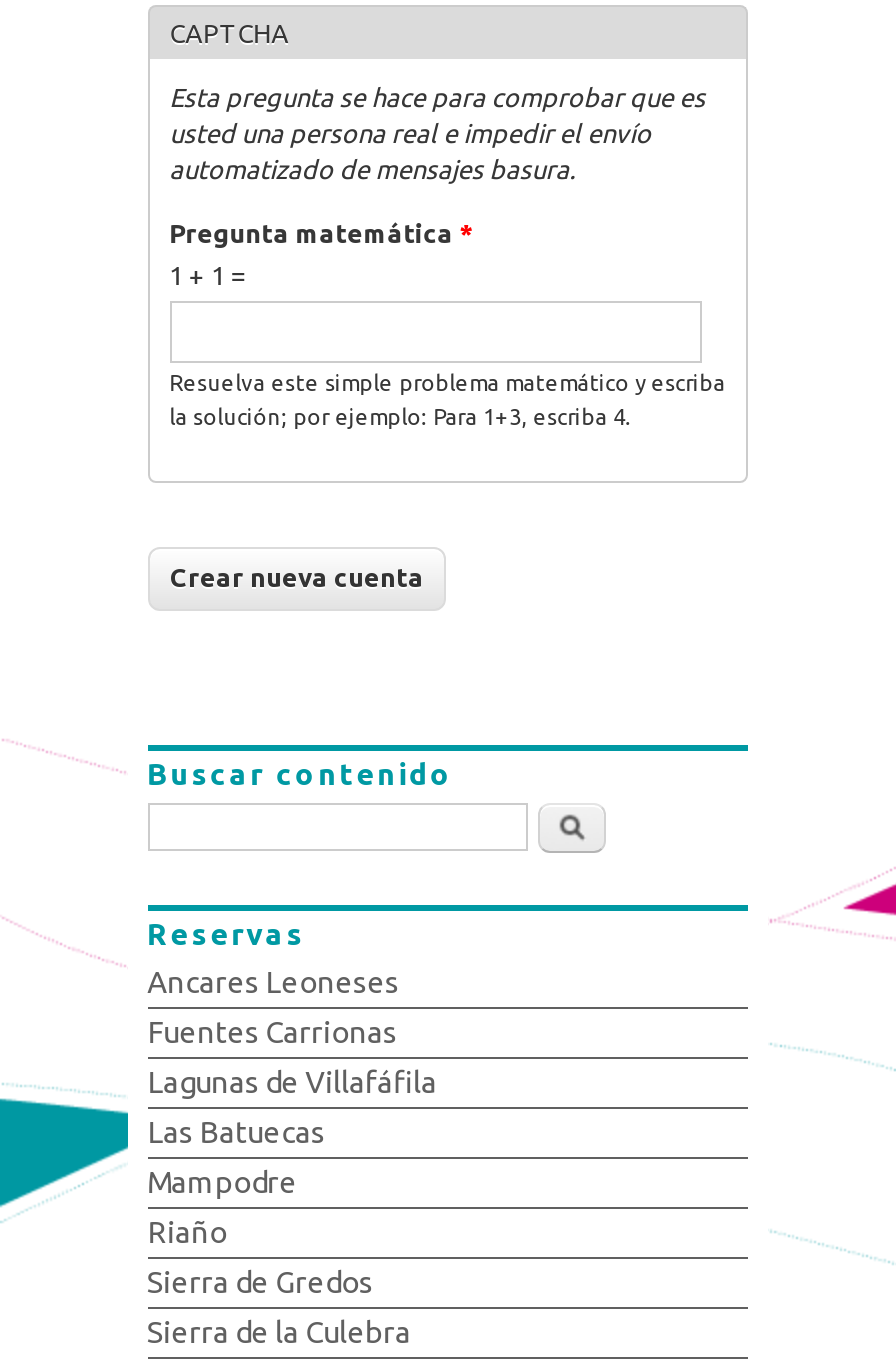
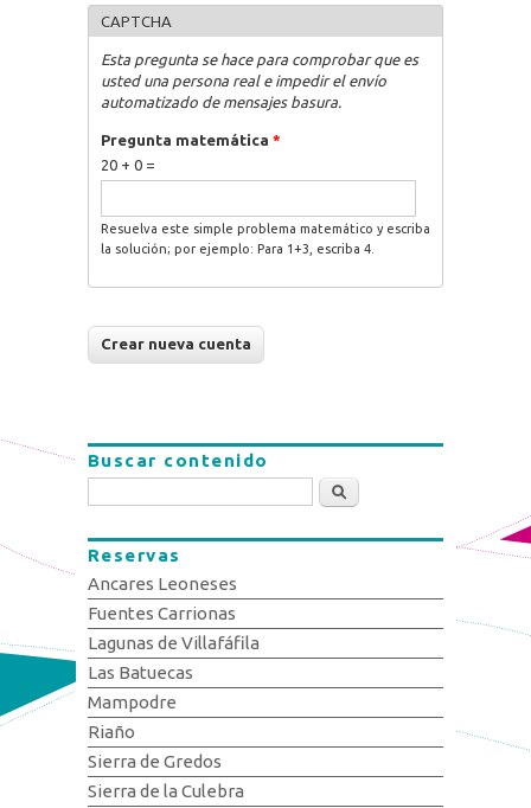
- 1 + 1 =
+ 20 + 0 =
